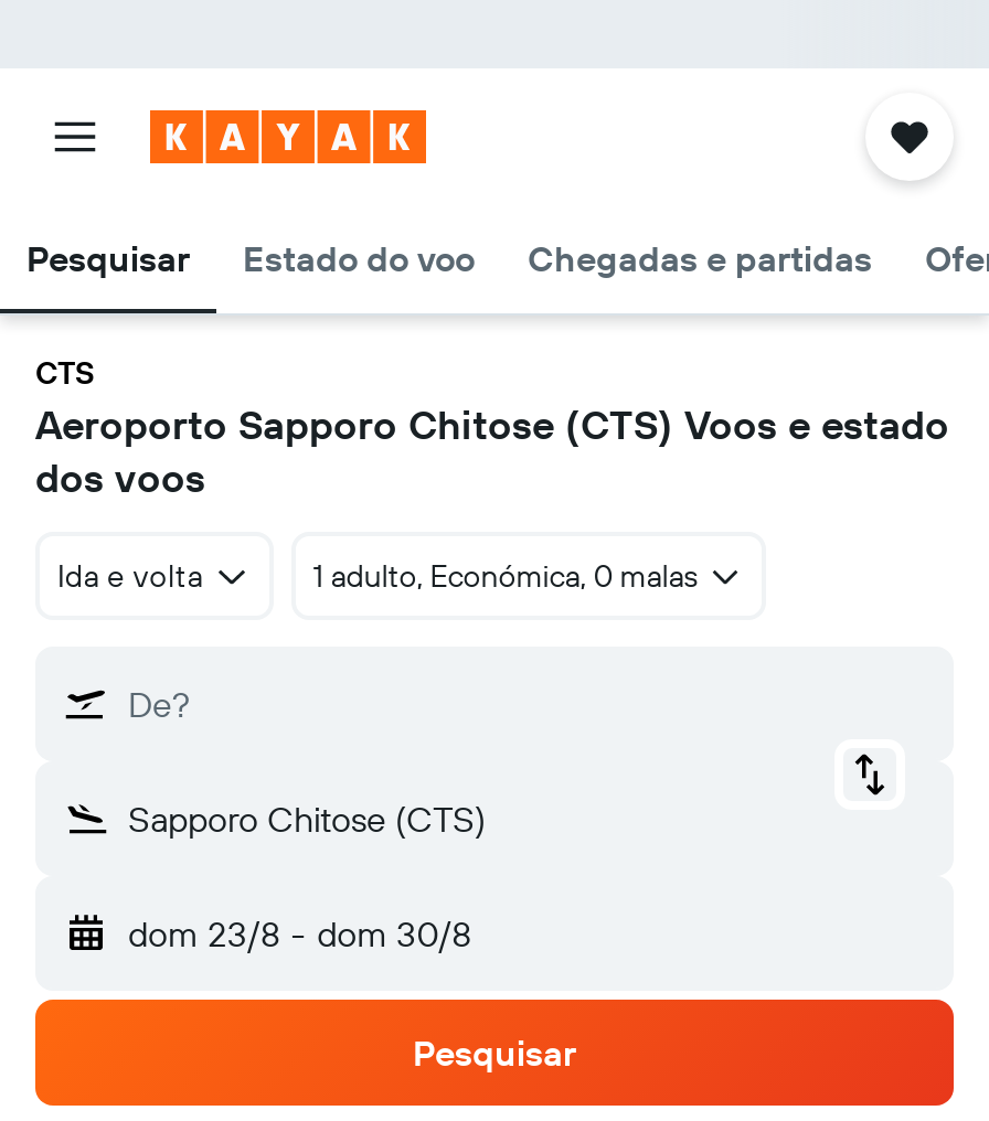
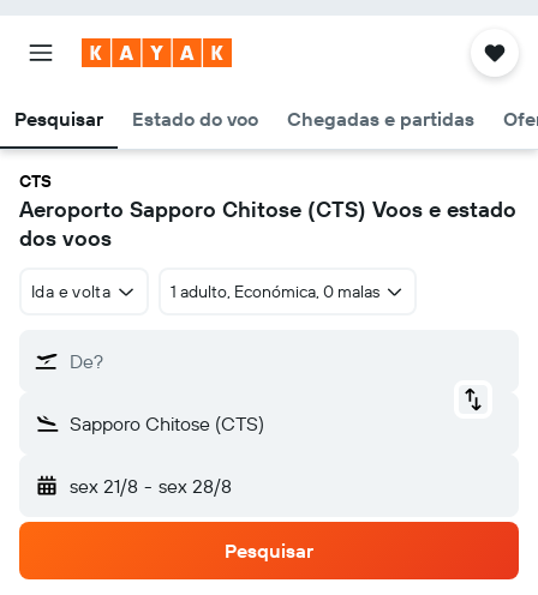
- dom 23/8 - dom 30/8
+ sex 21/8 - sex 28/8
